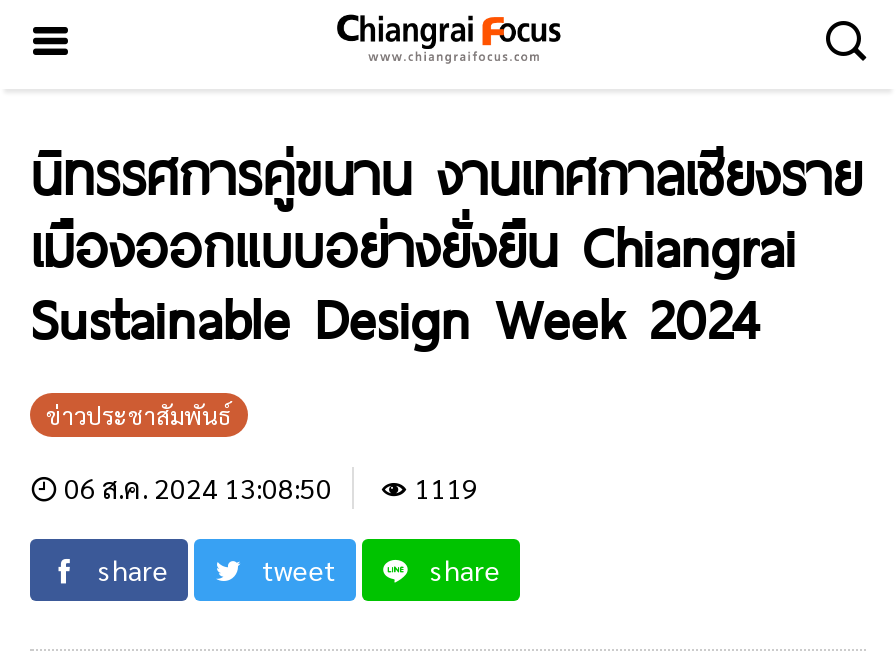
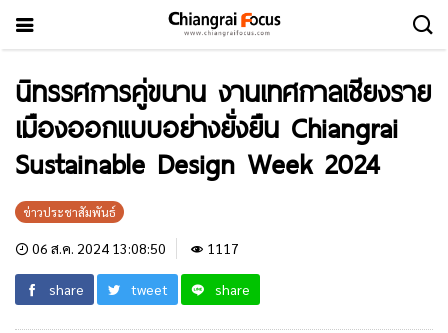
- 1119
+ 1117
